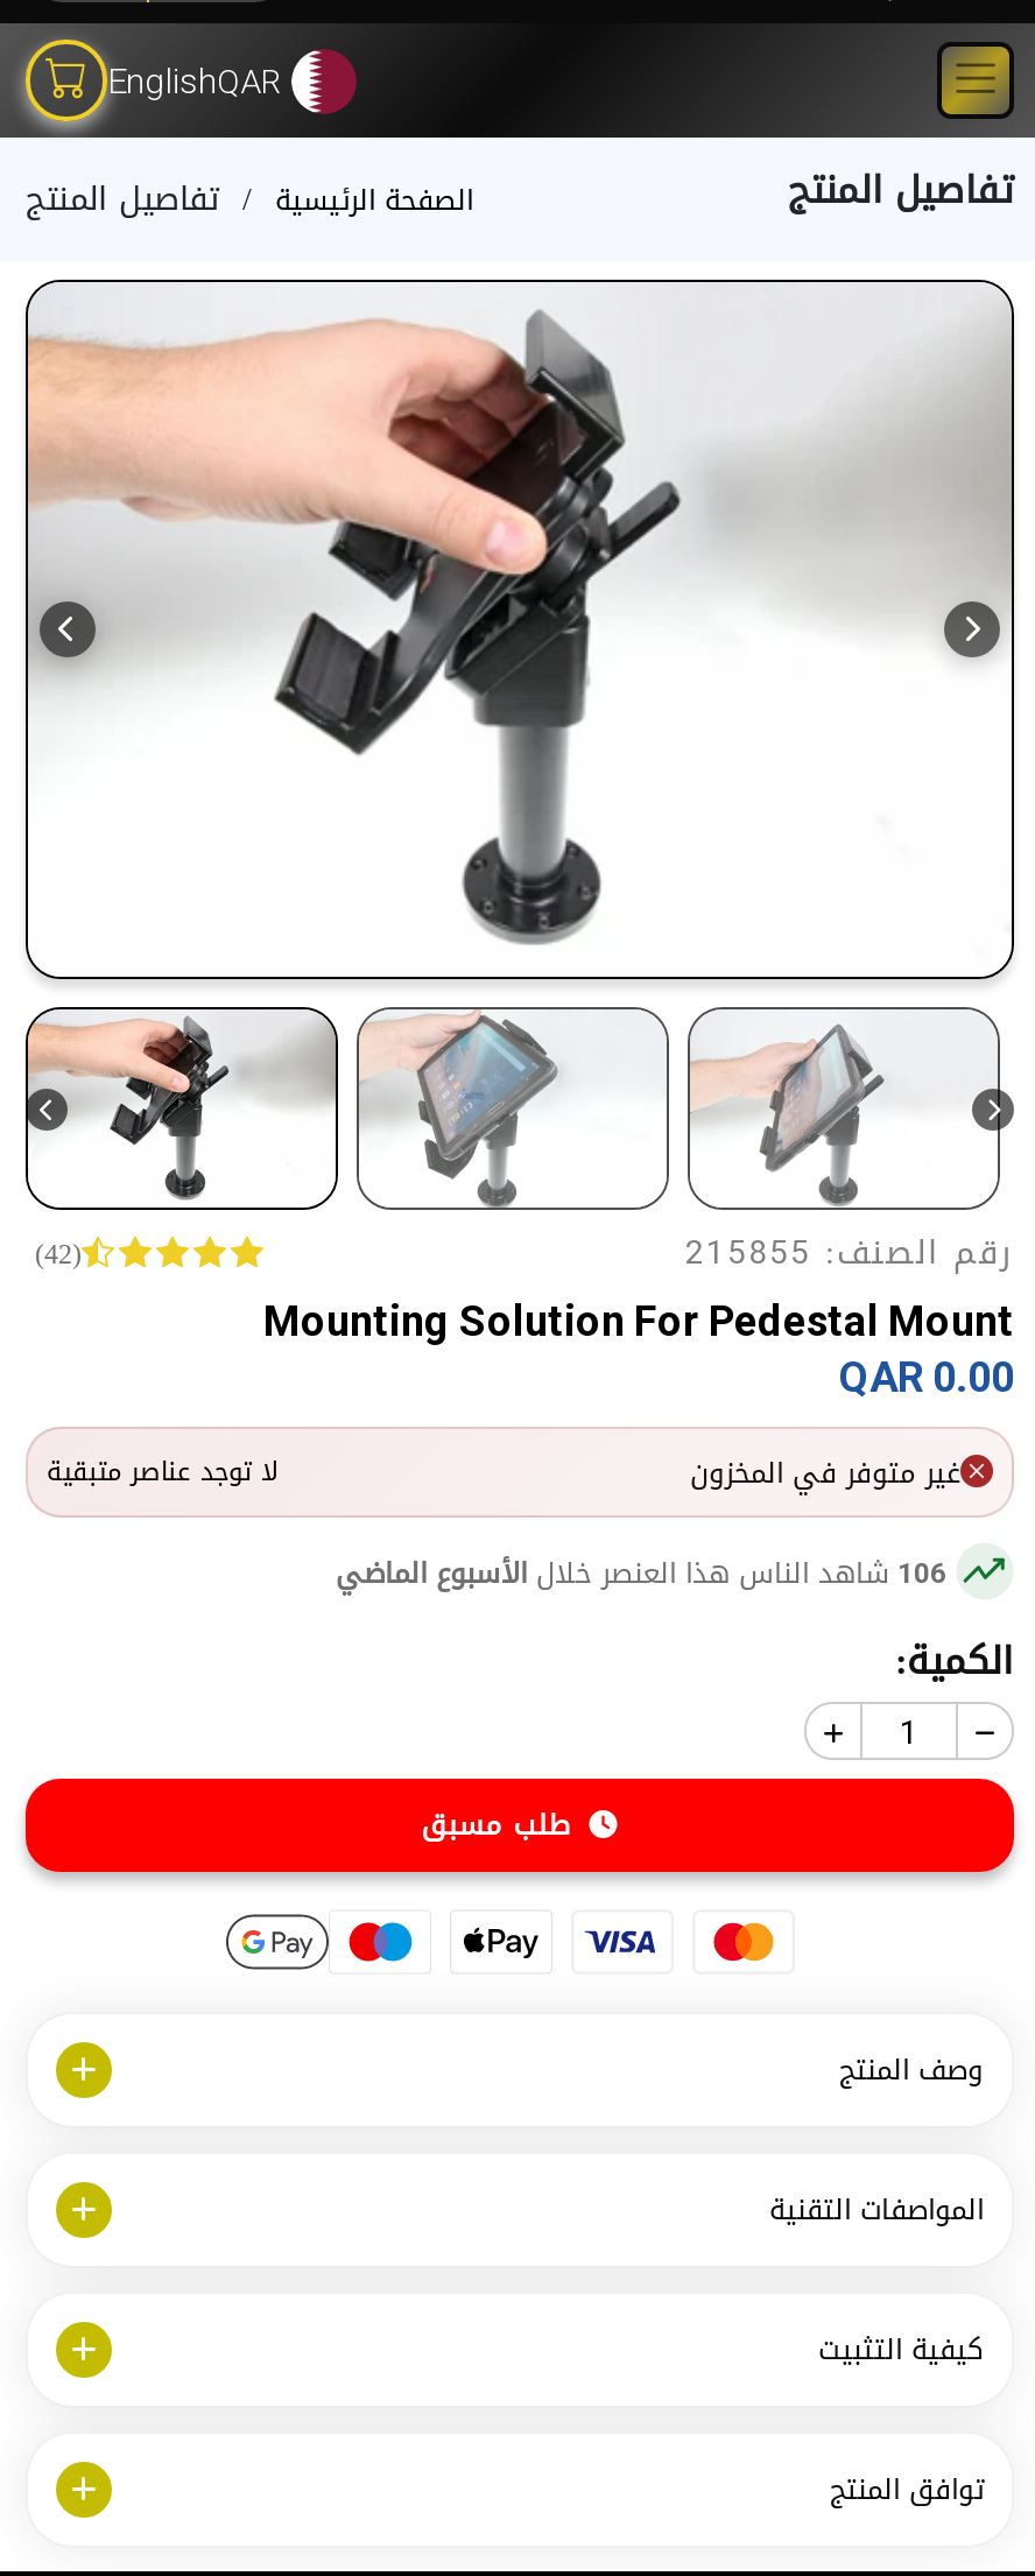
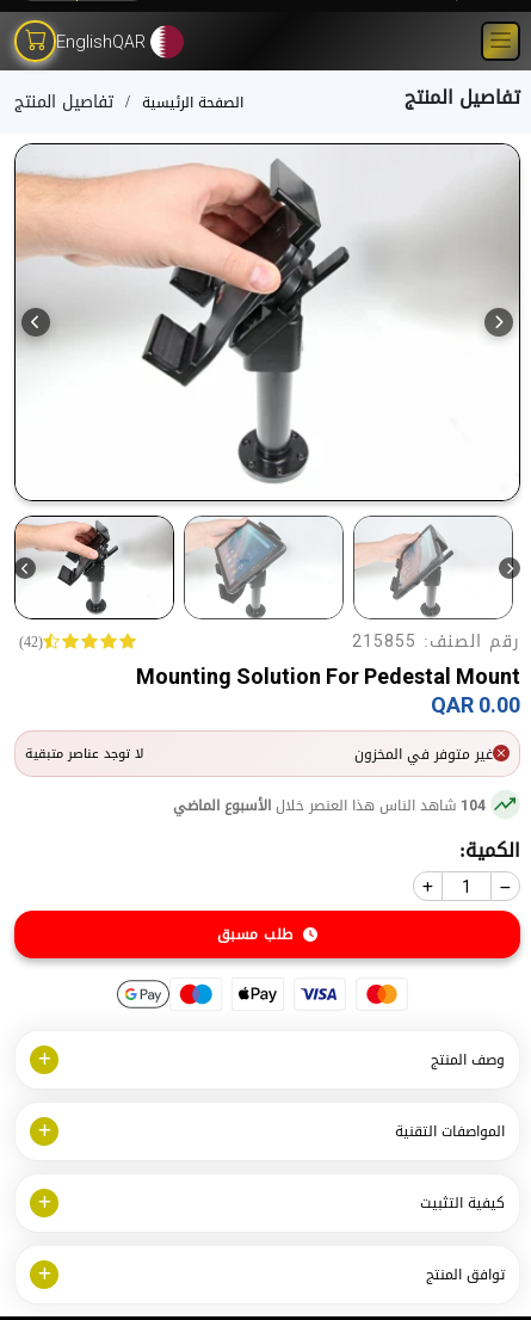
- 106 شاهد الناس هذا العنصر خلال الأسبوع الماضي
+ 104 شاهد الناس هذا العنصر خلال الأسبوع الماضي
